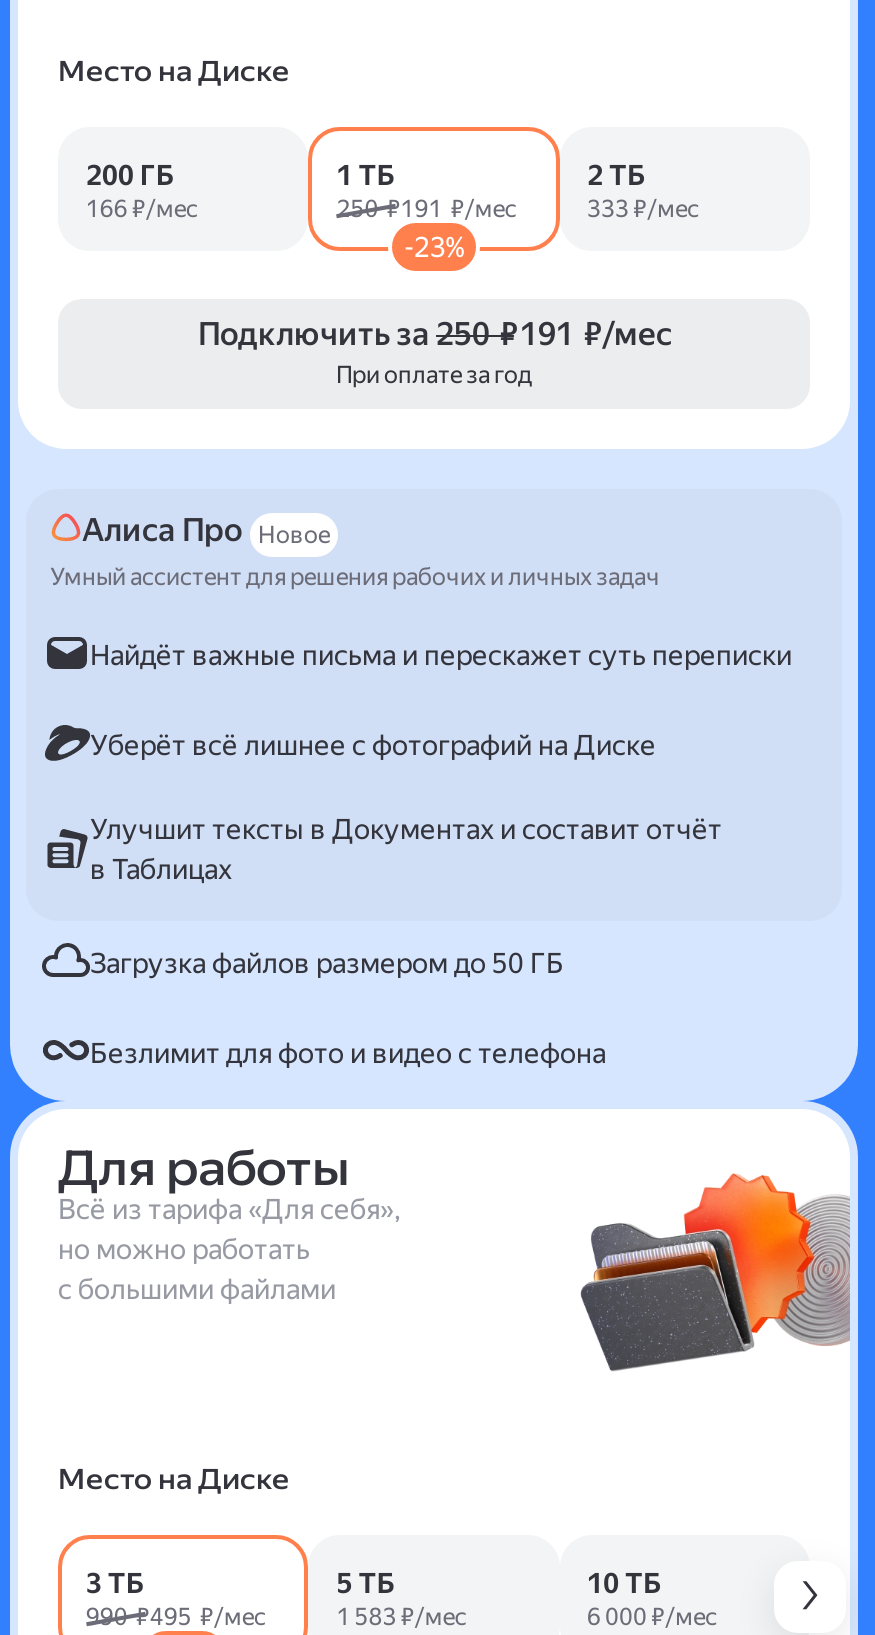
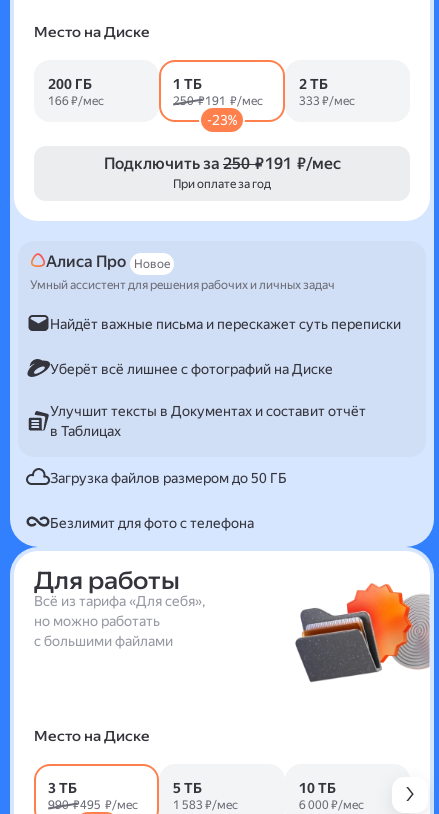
- Безлимит для фото и видео с телефона
+ Безлимит для фото с телефона
